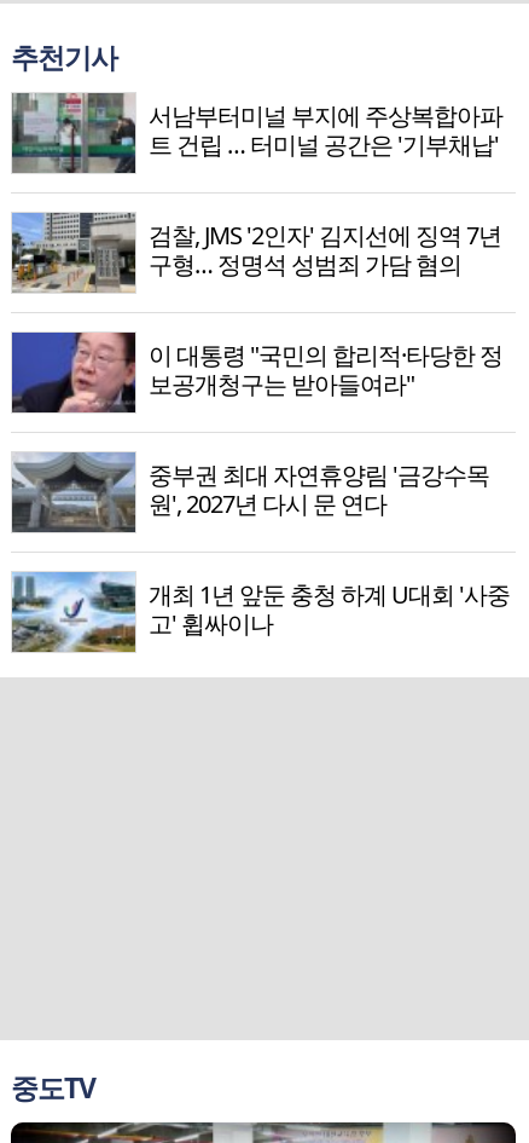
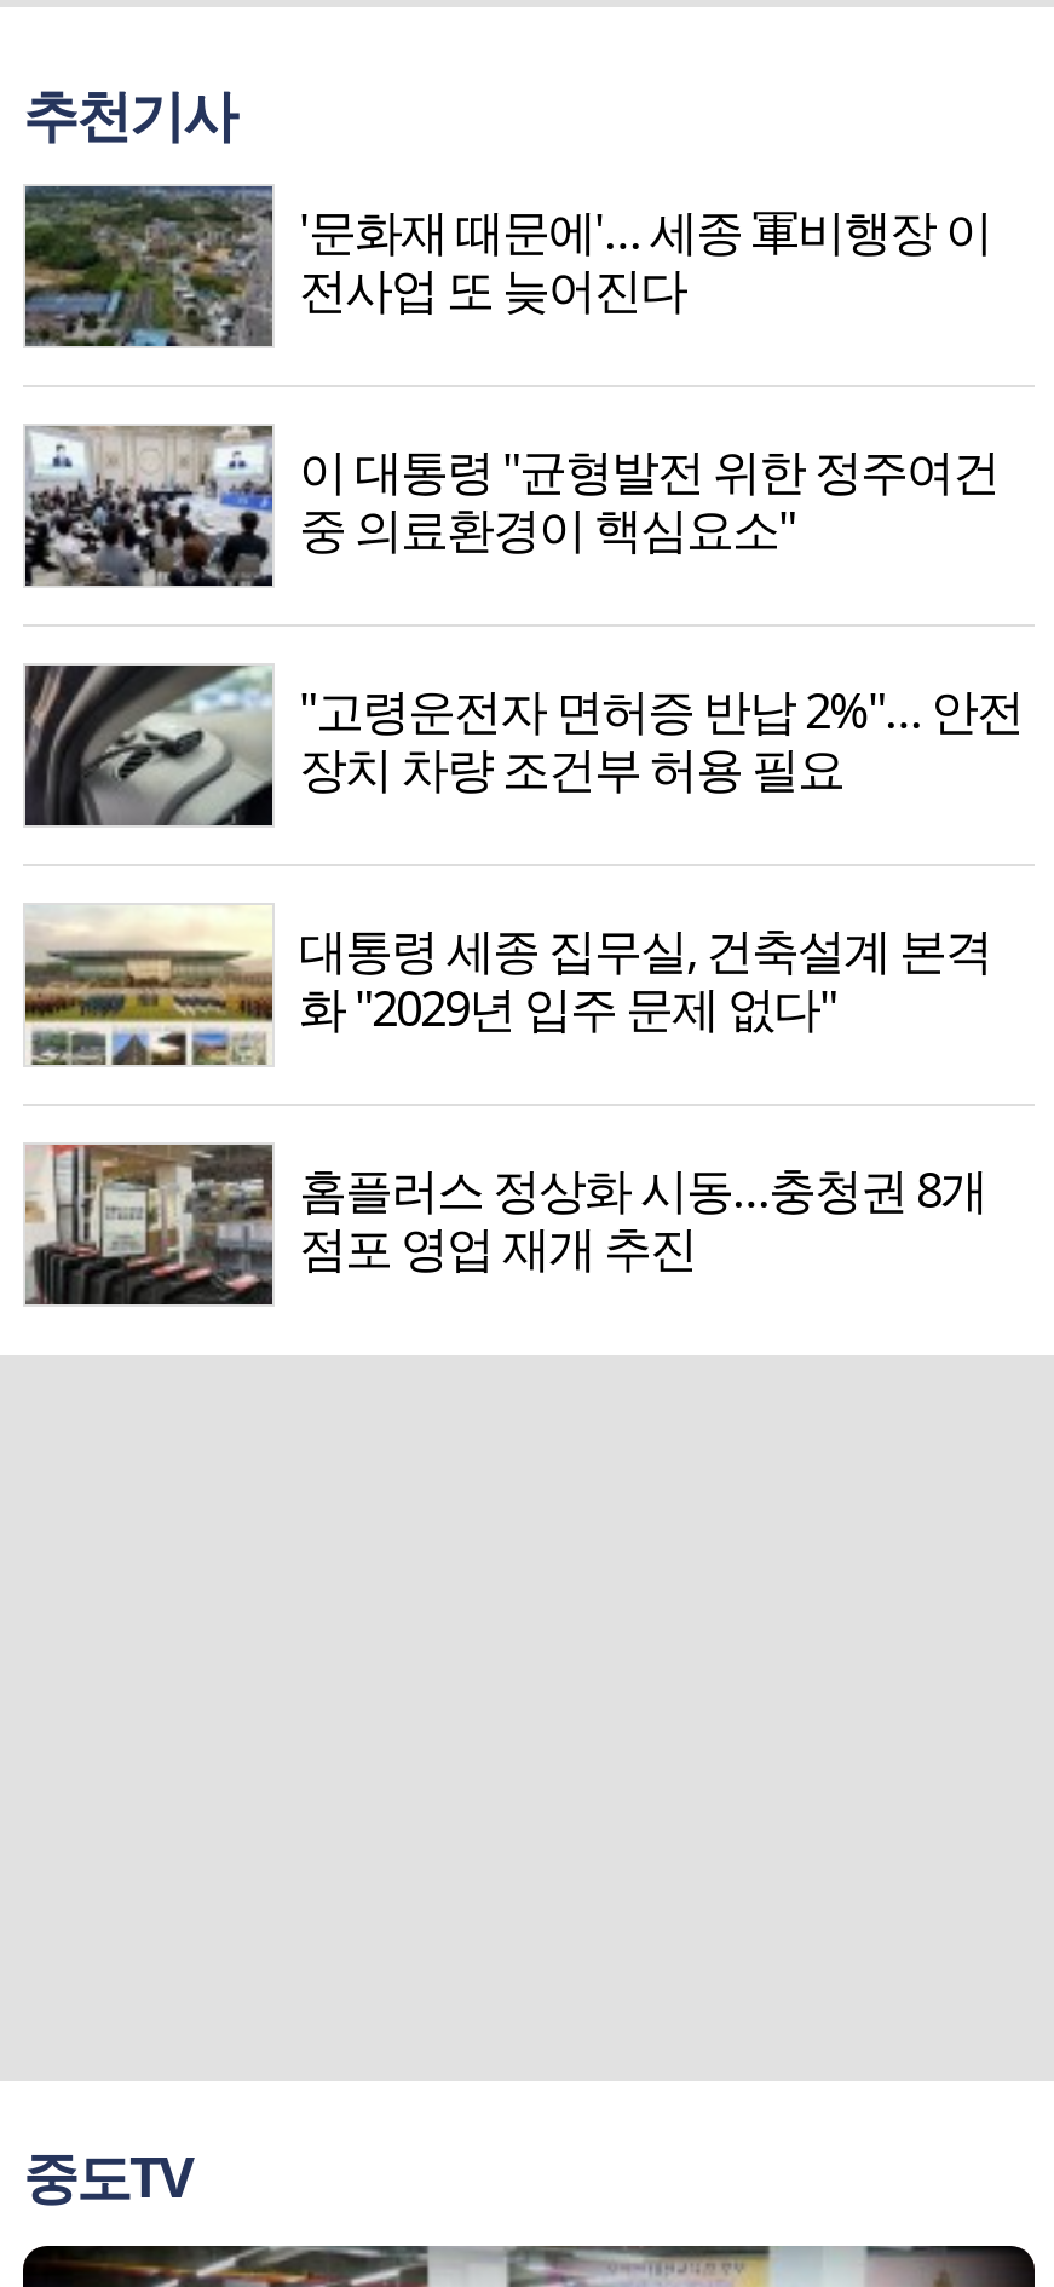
- [image]
- 서남부터미널 부지에 주상복합아파
- 트 건립 … 터미널 공간은 '기부채납'
+ [image]
+ '문화재 때문에'… 세종 軍비행장 이
+ 전사업 또 늦어진다

- [image]
- 검찰, JMS '2인자' 김지선에 징역 7년
- 구형… 정명석 성범죄 가담 혐의
+ [image]
+ 이 대통령 "균형발전 위한 정주여건
+ 중 의료환경이 핵심요소"

- [image]
- 이 대통령 "국민의 합리적·타당한 정
- 보공개청구는 받아들여라"
+ [image]
+ "고령운전자 면허증 반납 2%"… 안전
+ 장치 차량 조건부 허용 필요

- [image]
- 중부권 최대 자연휴양림 '금강수목
- 원', 2027년 다시 문 연다
+ [image]
+ 대통령 세종 집무실, 건축설계 본격
+ 화 "2029년 입주 문제 없다"

- [image]
- 개최 1년 앞둔 충청 하계 U대회 '사중
- 고' 휩싸이나
+ [image]
+ 홈플러스 정상화 시동…충청권 8개
+ 점포 영업 재개 추진
